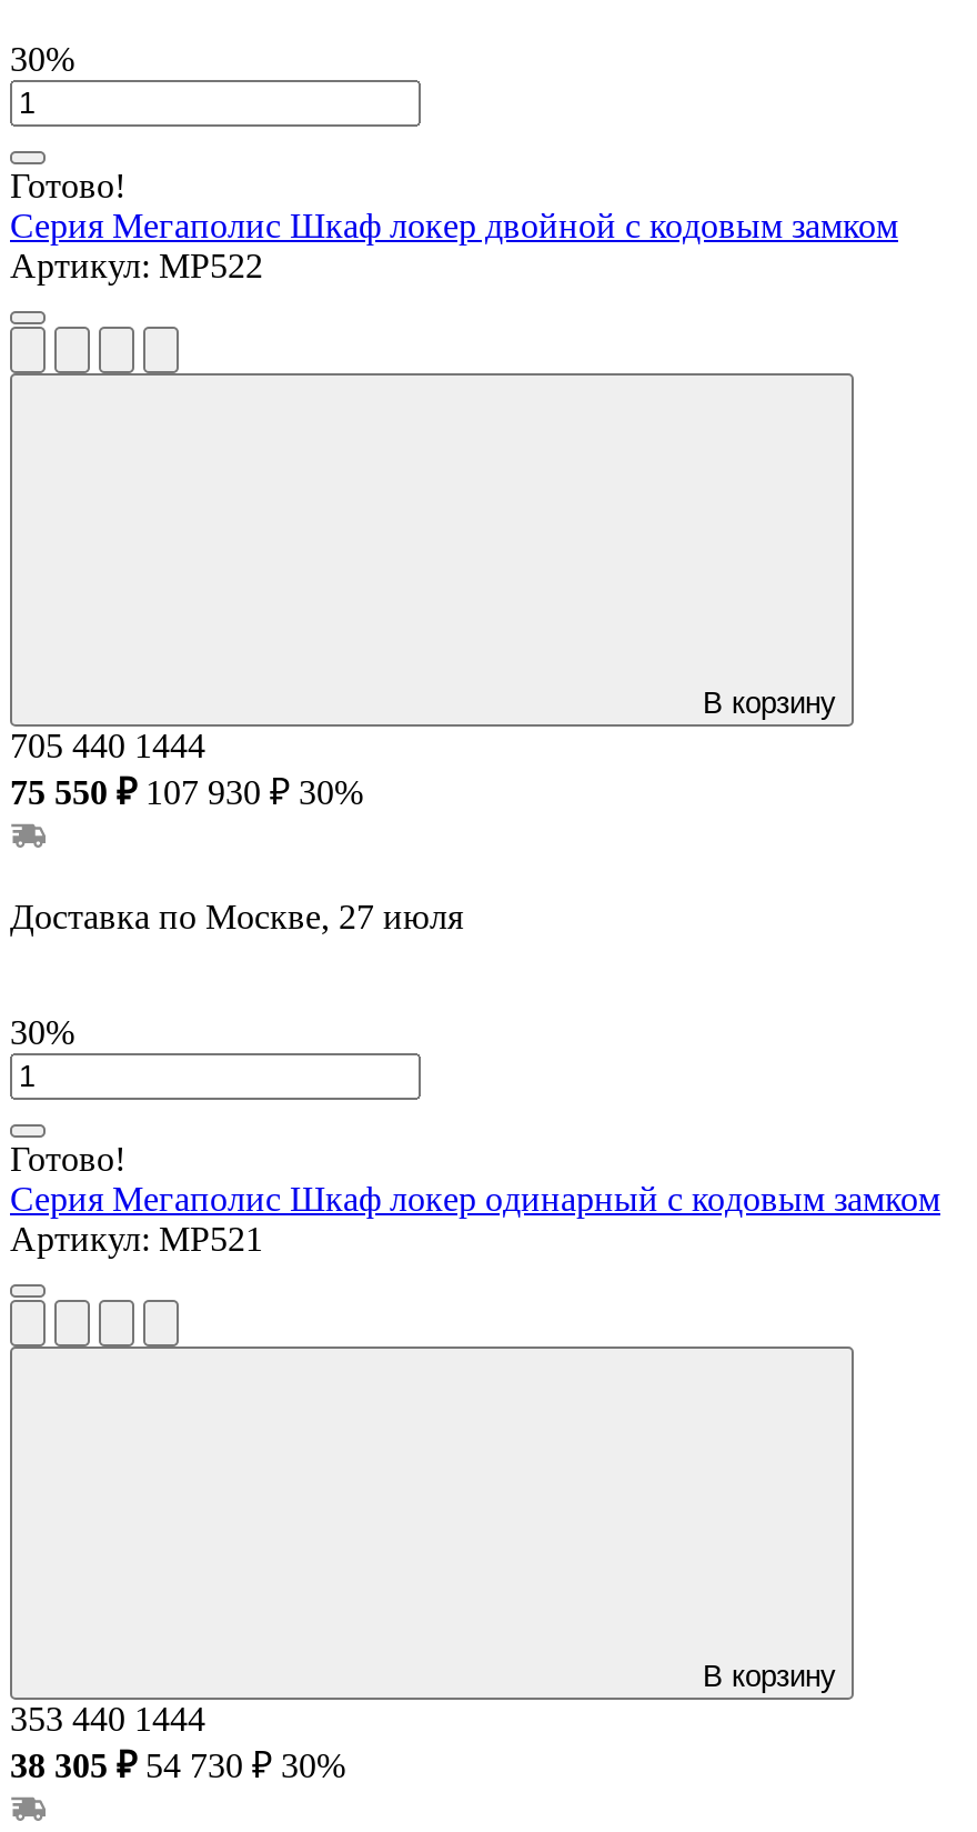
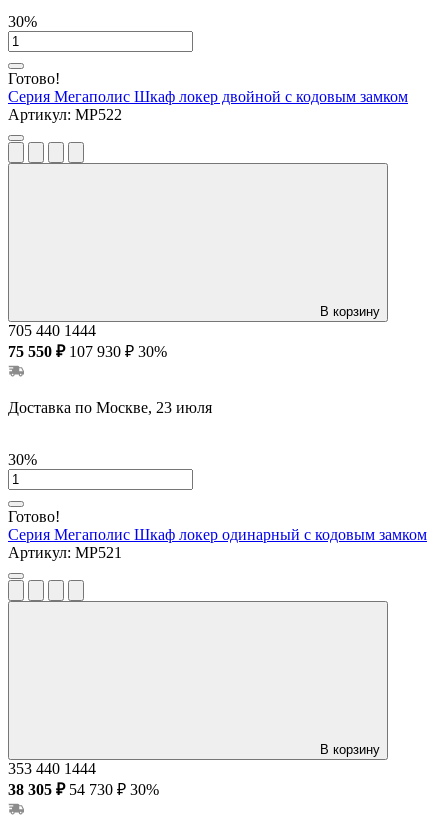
- Доставка по Москве, 27 июля
+ Доставка по Москве, 23 июля
